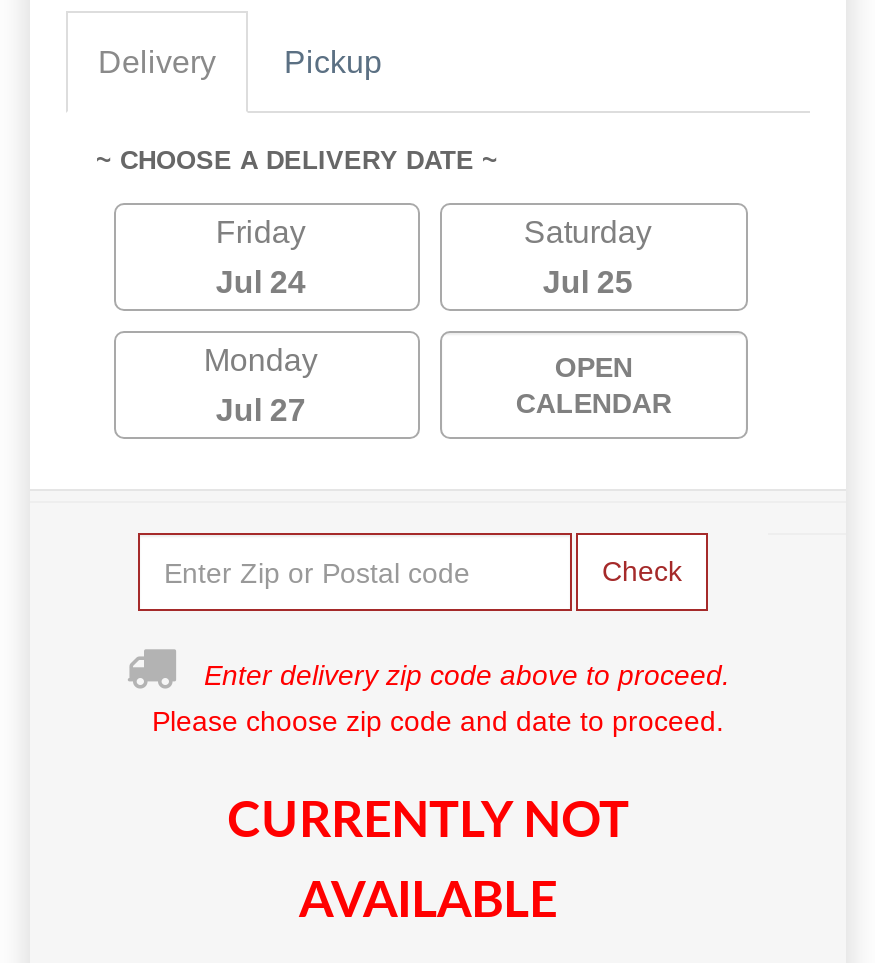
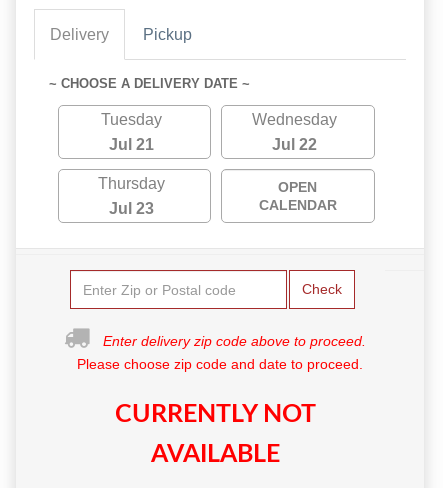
- Friday
+ Tuesday

- Saturday
+ Wednesday

- Jul 24
+ Jul 21

- Jul 25
+ Jul 22

- Monday
+ Thursday

- Jul 27
+ Jul 23
